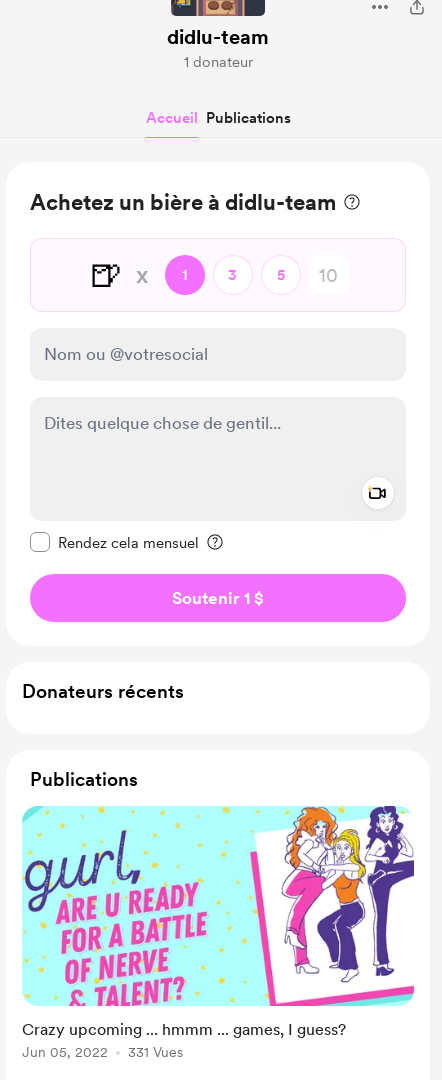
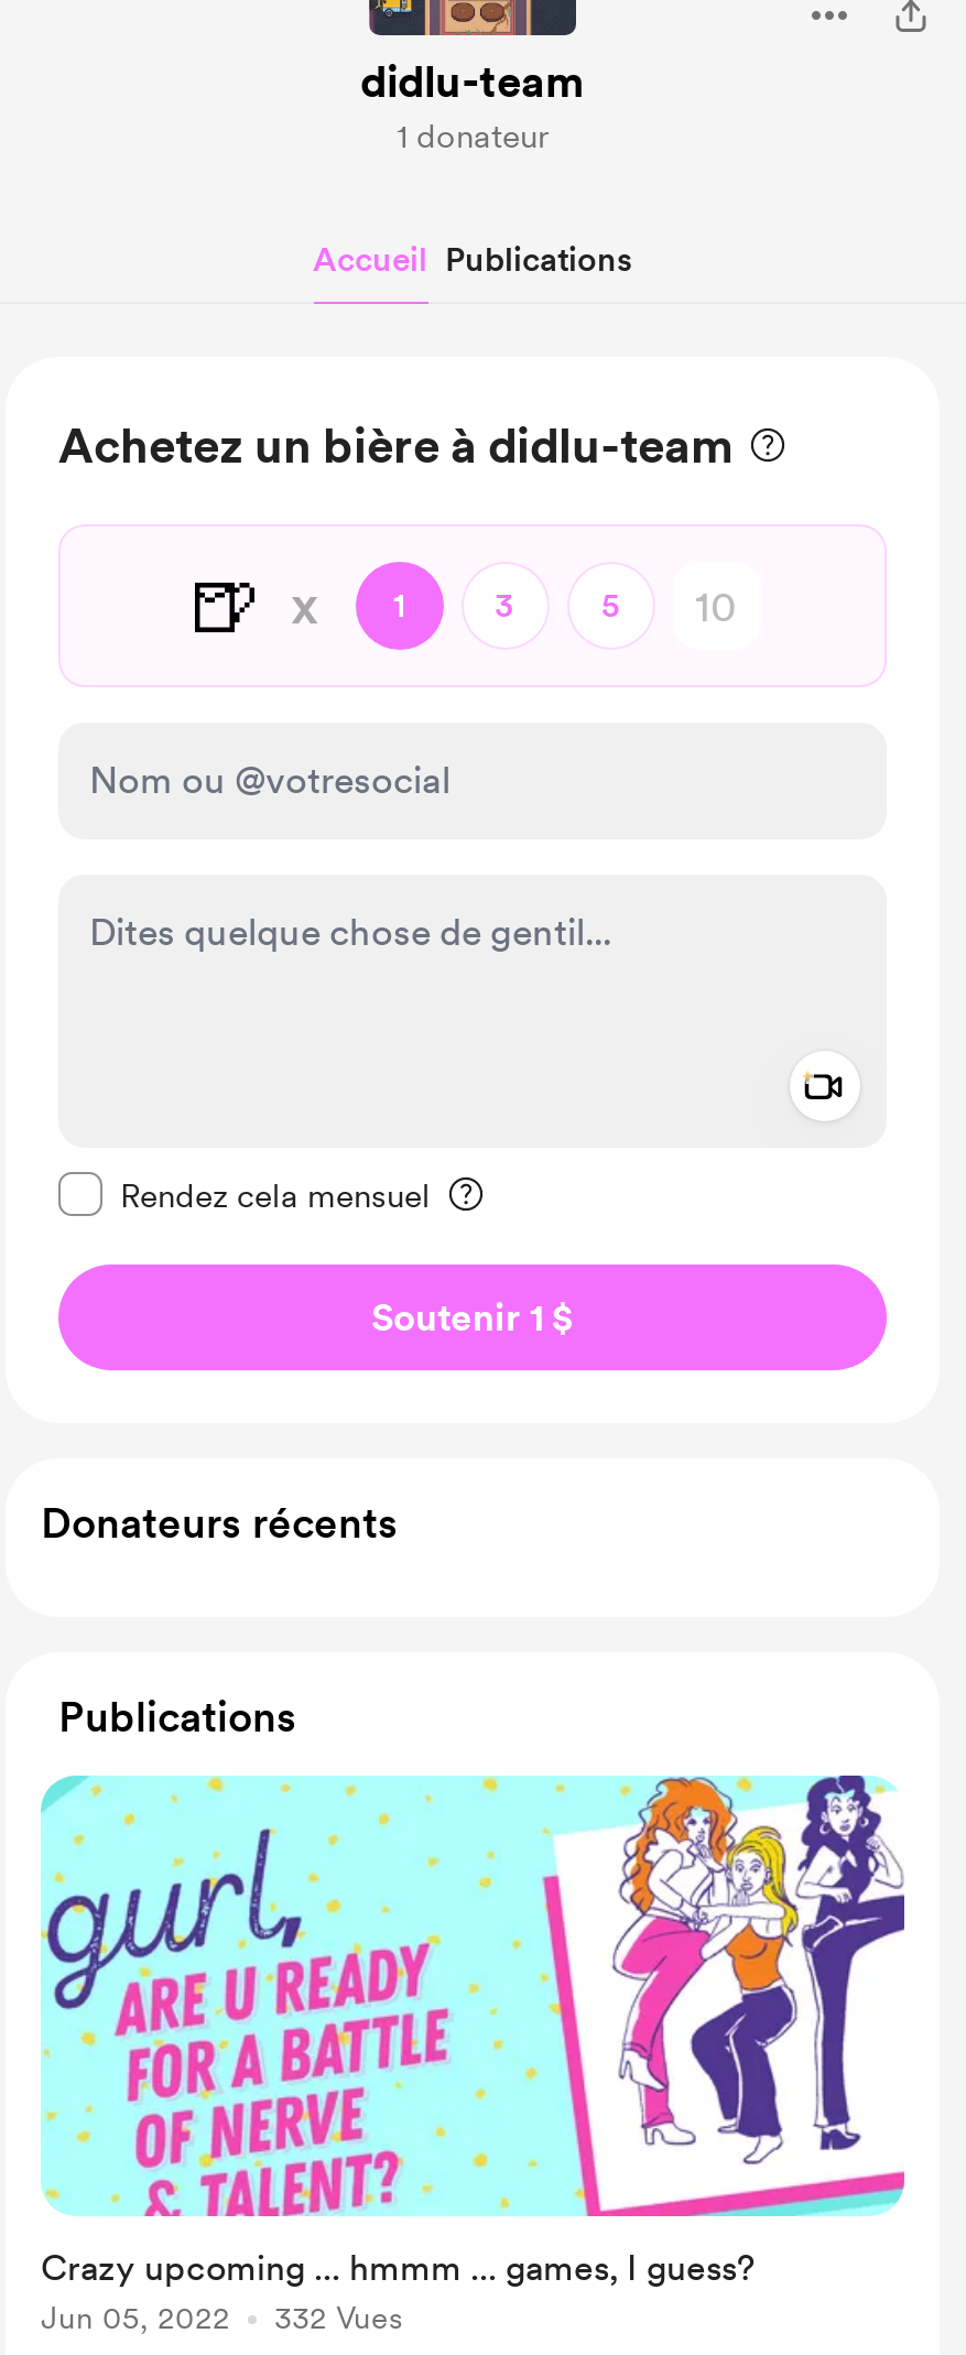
- Jun 05, 2022 331 Vues
+ Jun 05, 2022 332 Vues
